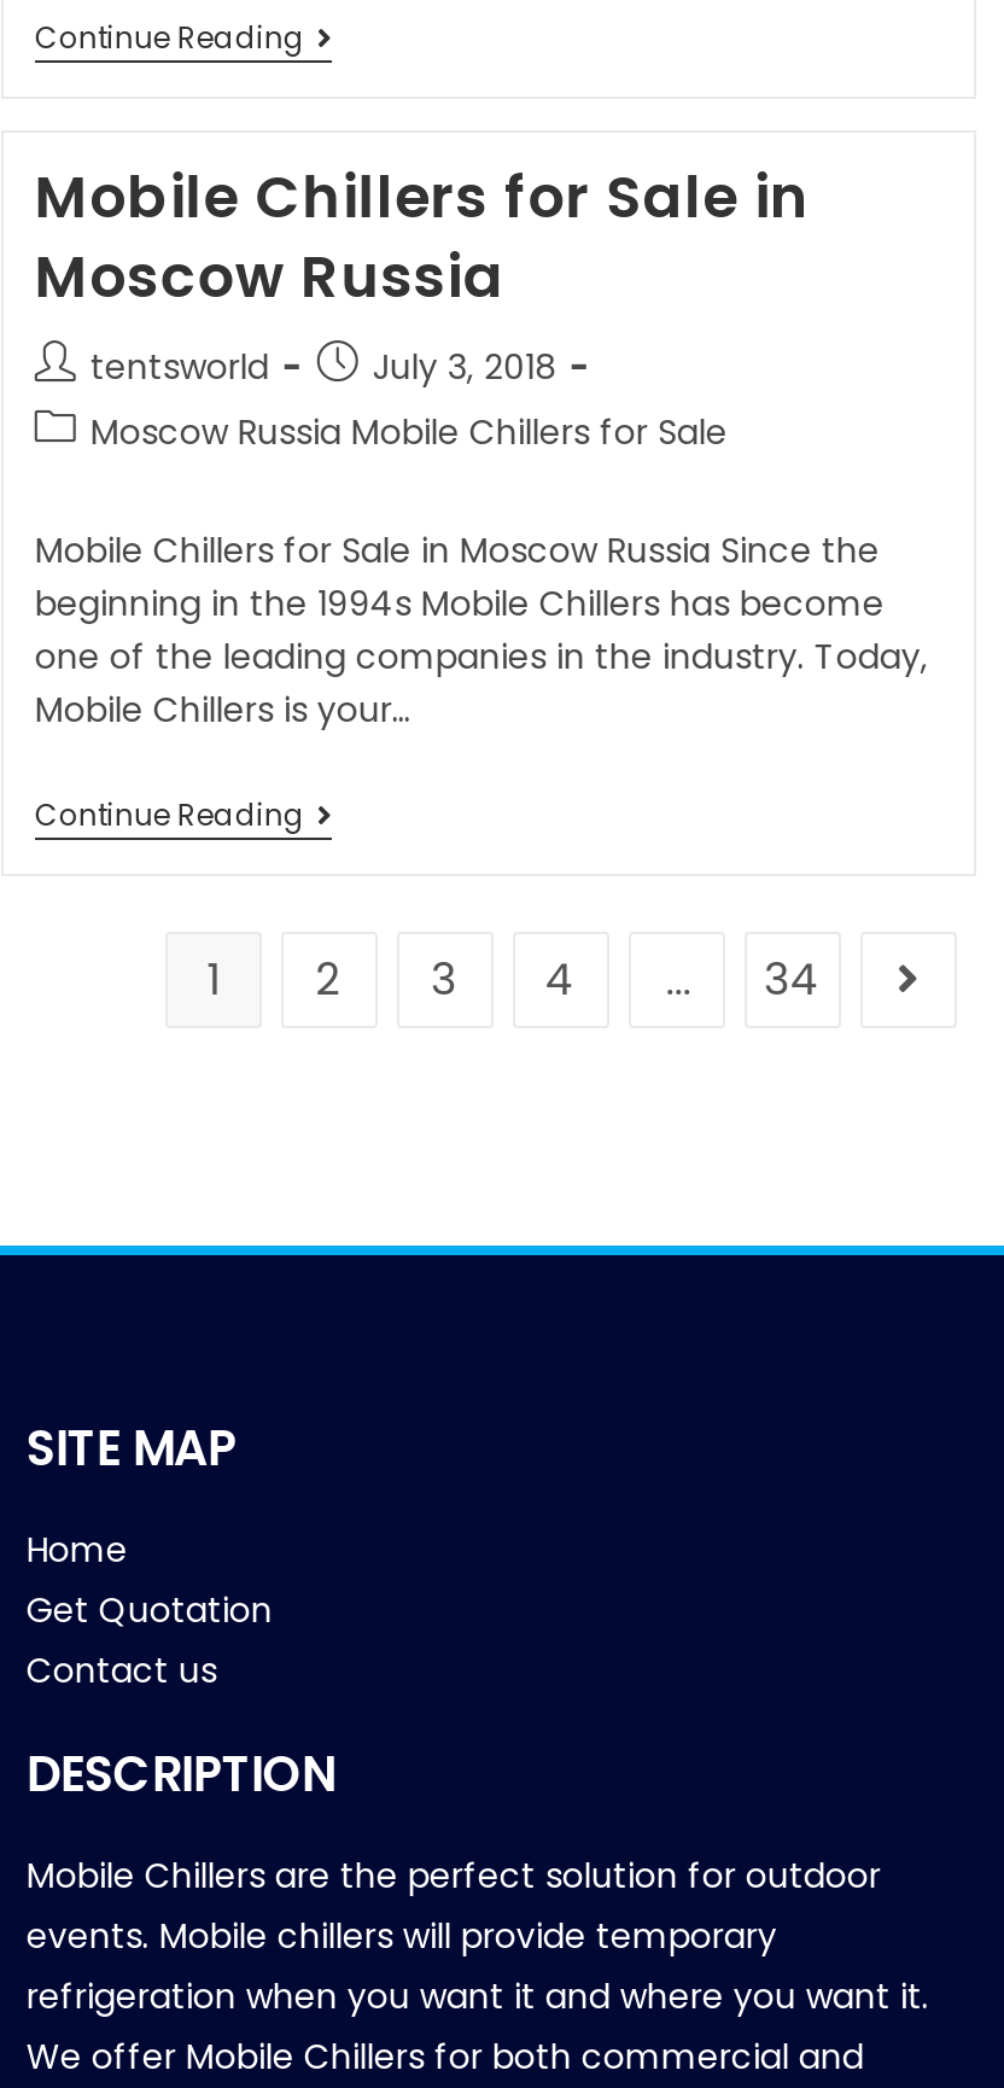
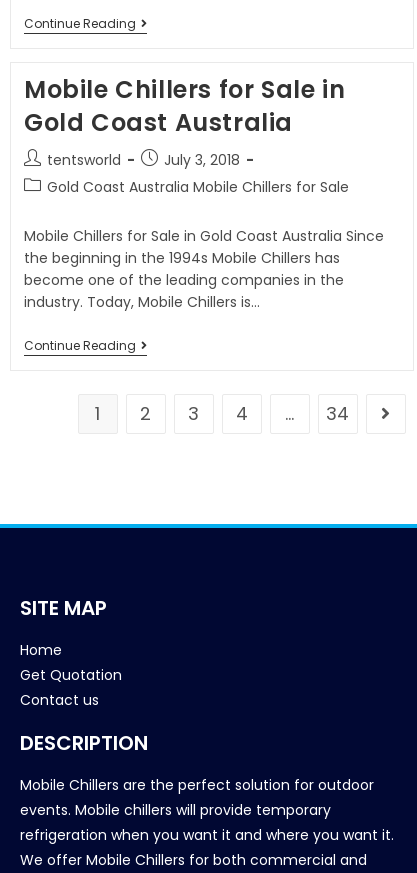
- Moscow Russia
+ Gold Coast Australia

- Moscow Russia Mobile Chillers for Sale
+ Gold Coast Australia Mobile Chillers for Sale

- Mobile Chillers for Sale in Moscow Russia Since the
- beginning in the 1994s Mobile Chillers has become
- one of the leading companies in the industry. Today,
- Mobile Chillers is your…
+ Mobile Chillers for Sale in Gold Coast Australia Since
+ the beginning in the 1994s Mobile Chillers has
+ become one of the leading companies in the
+ industry. Today, Mobile Chillers is…
